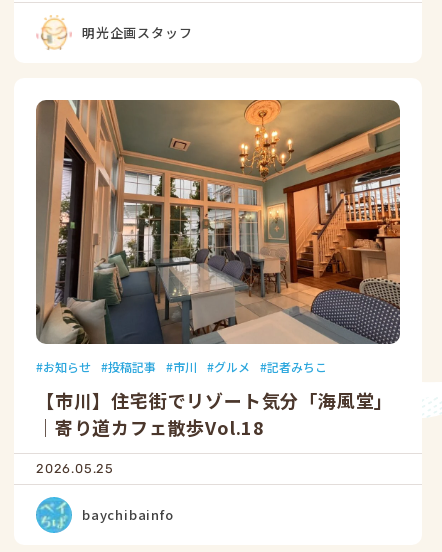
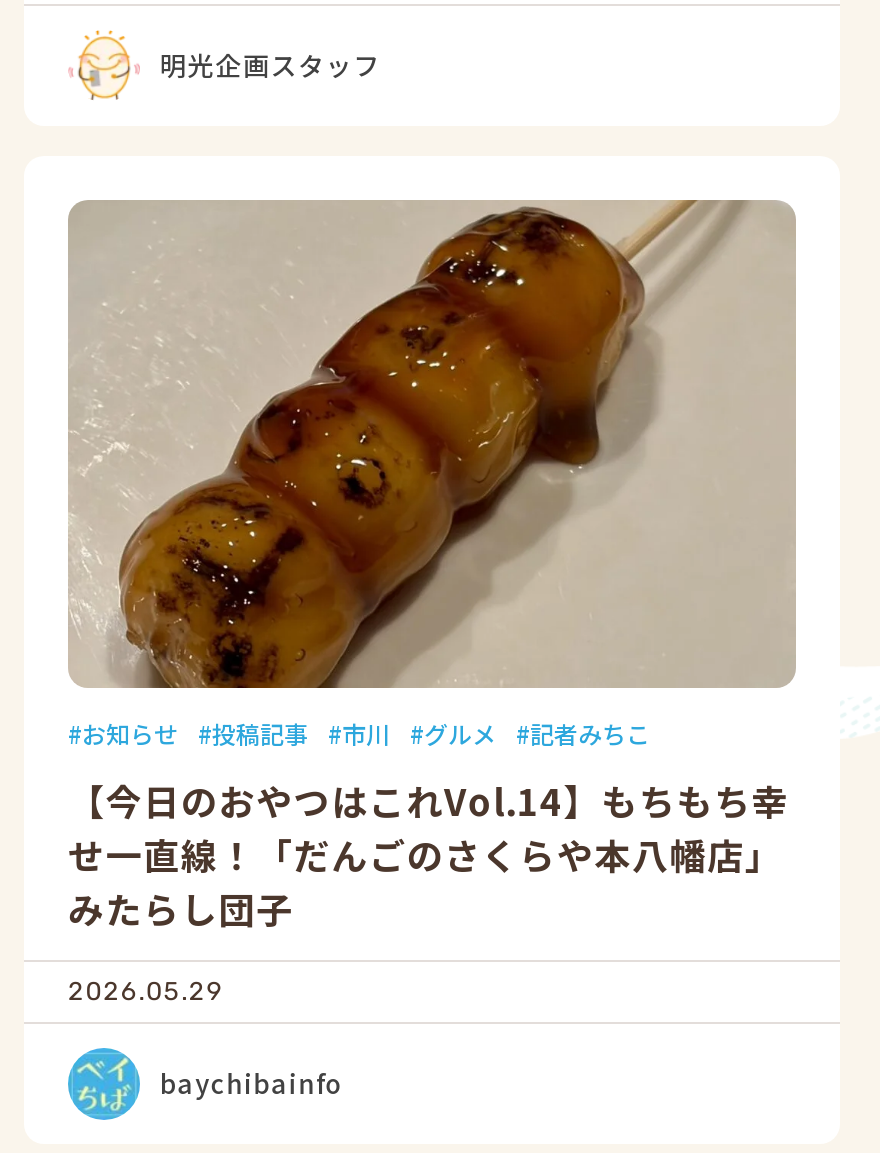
- [image]
+ [image]

- 【市川】住宅街でリゾート気分「海風堂」
- ｜寄り道カフェ散歩Vol.18
+ 【今日のおやつはこれVol.14】もちもち幸
+ せ一直線！「だんごのさくらや本八幡店」
+ みたらし団子

- 2026.05.25
+ 2026.05.29
